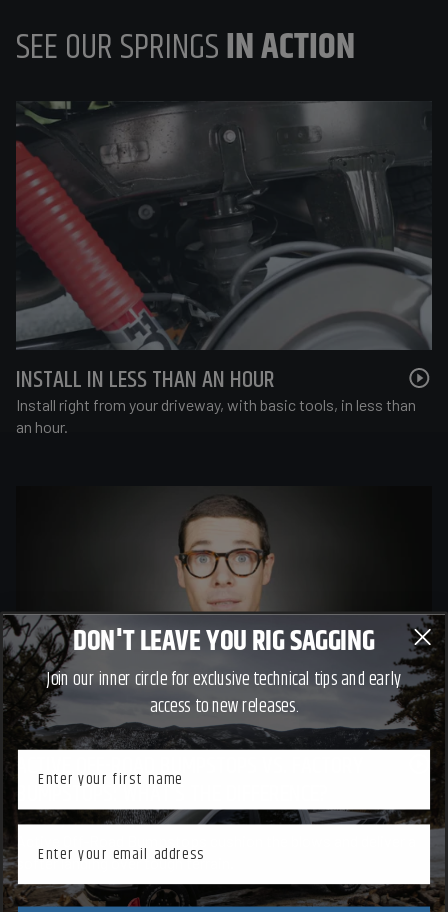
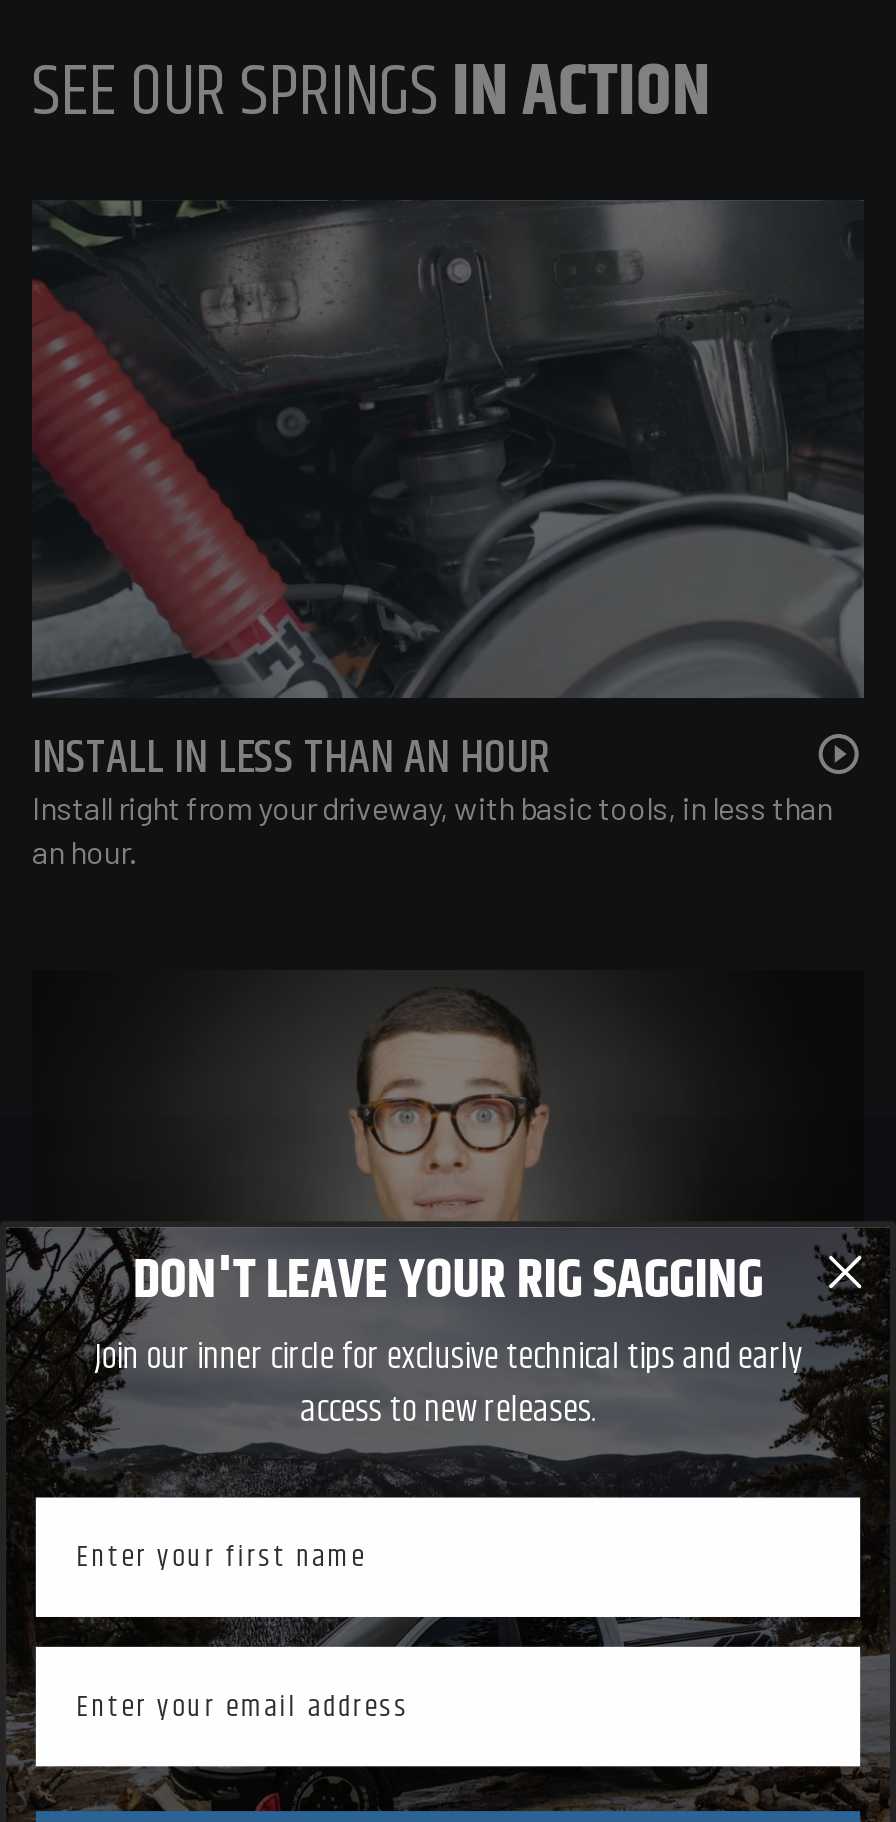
- DON'T LEAVE YOU RIG SAGGING
+ DON'T LEAVE YOUR RIG SAGGING
